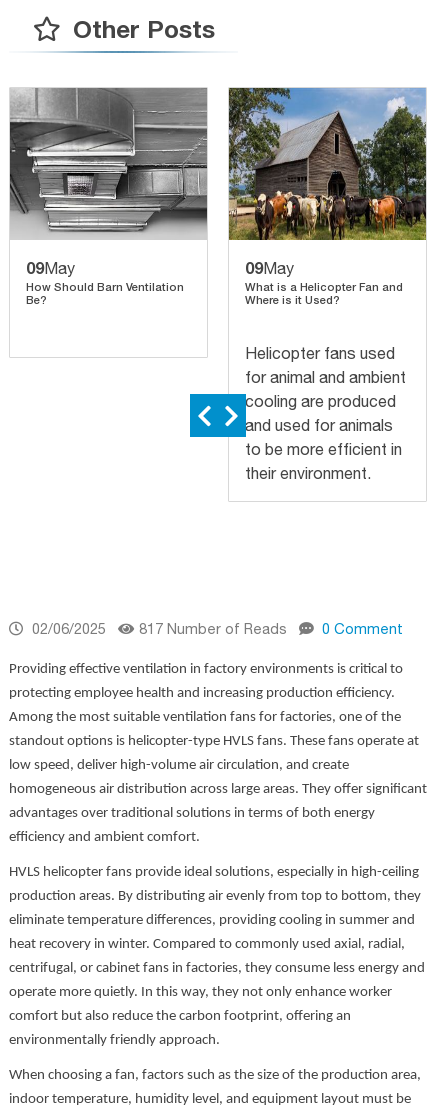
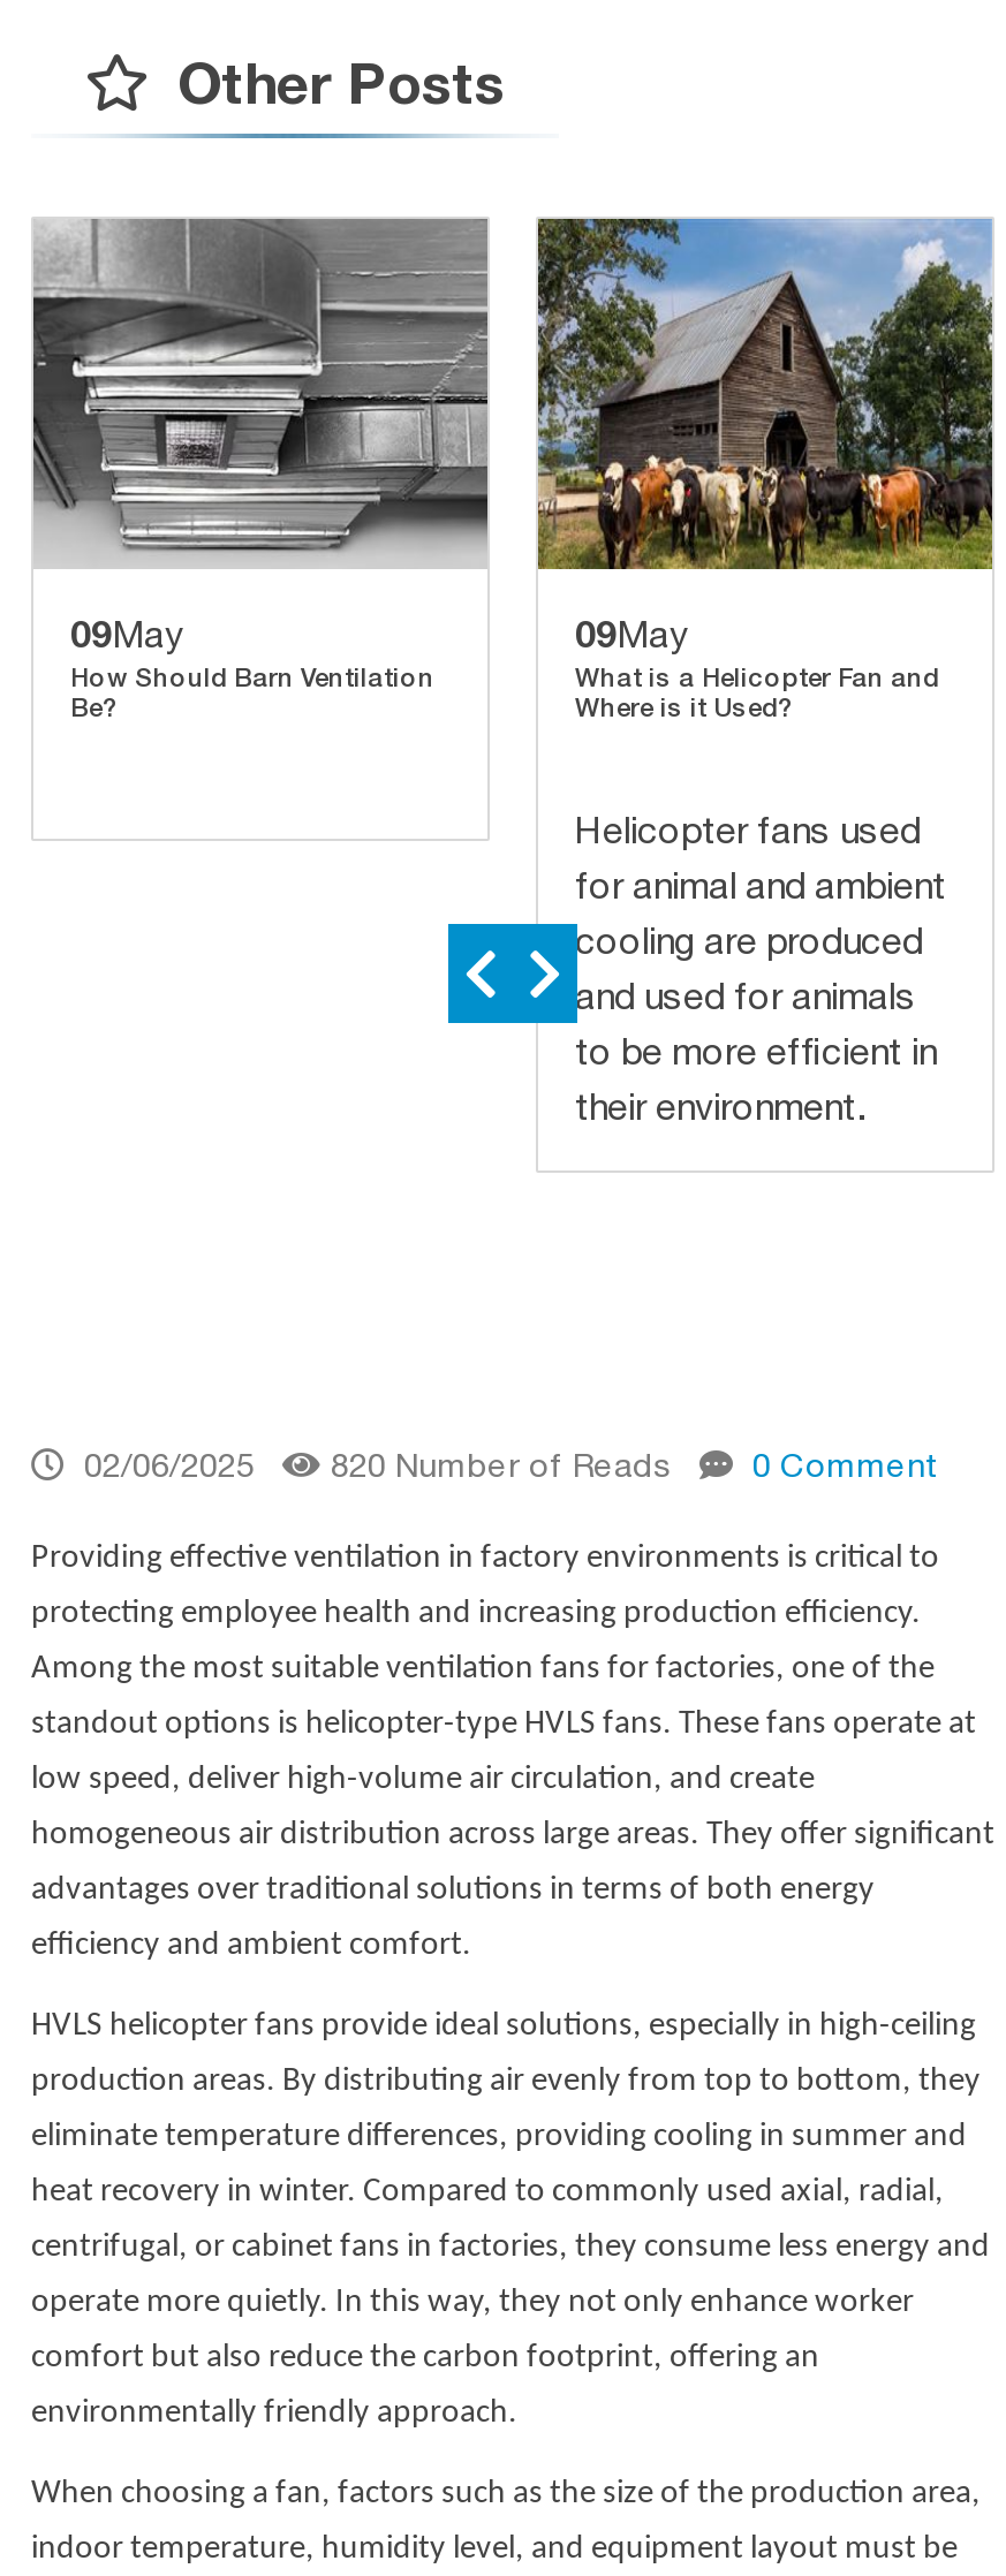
- 817 Number of Reads
+ 820 Number of Reads
